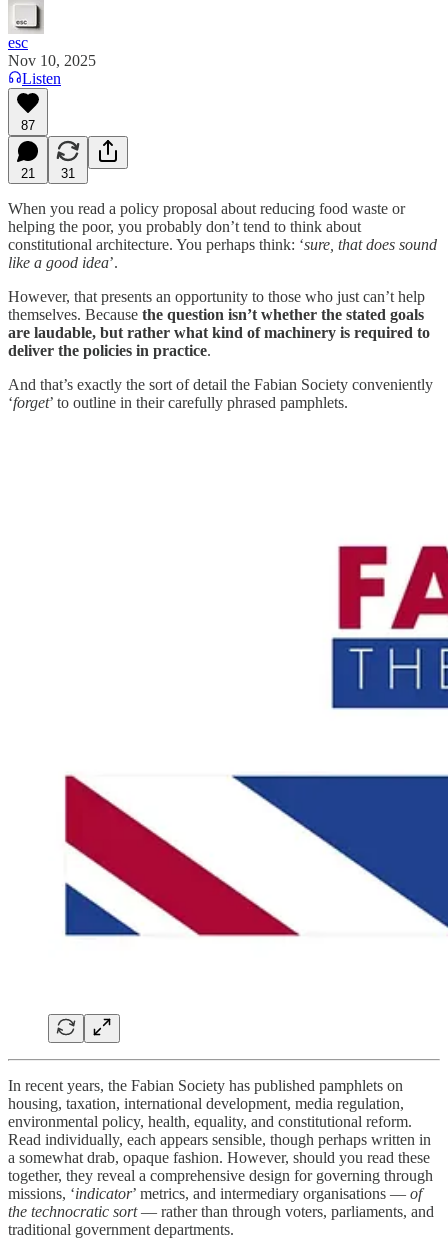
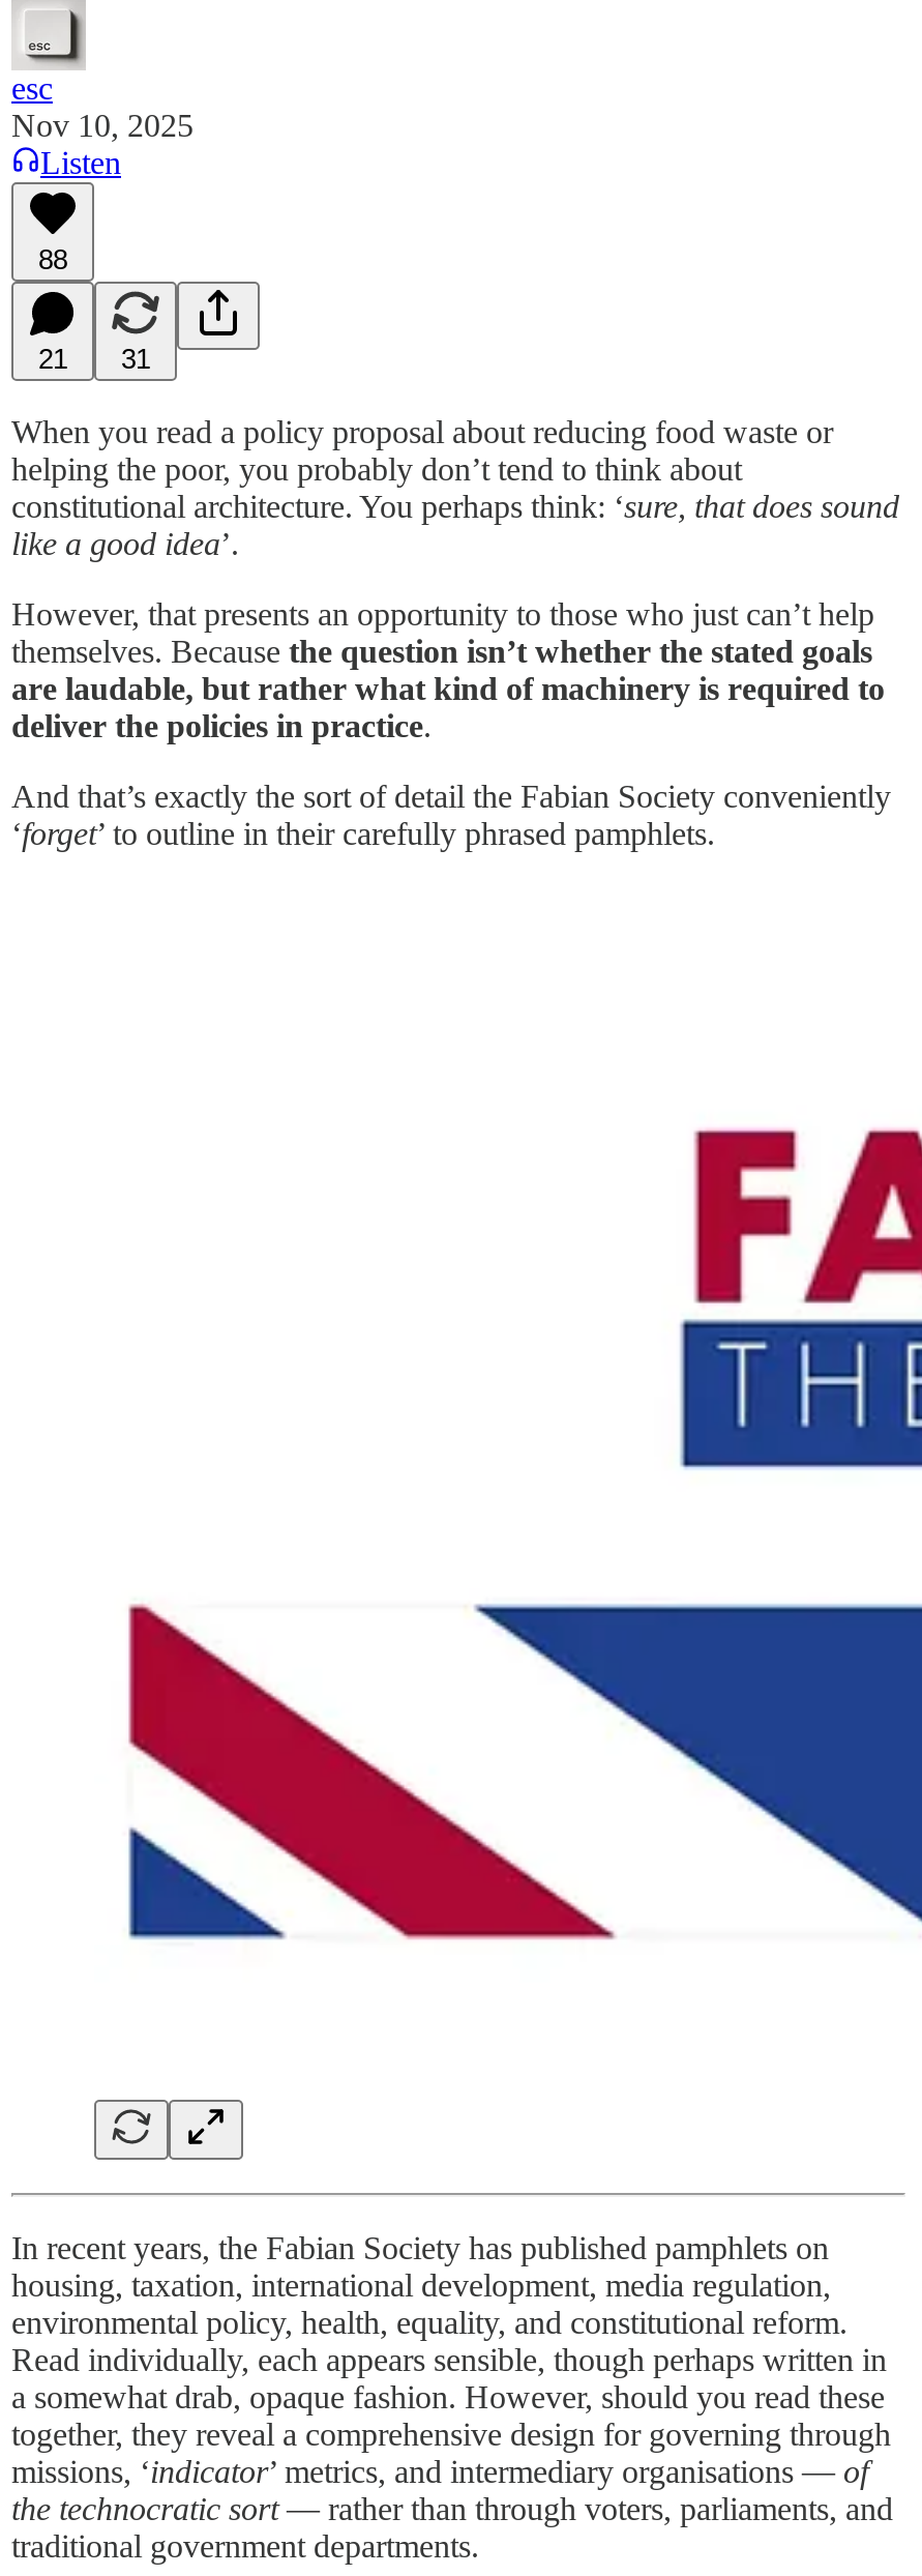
- 87
+ 88
